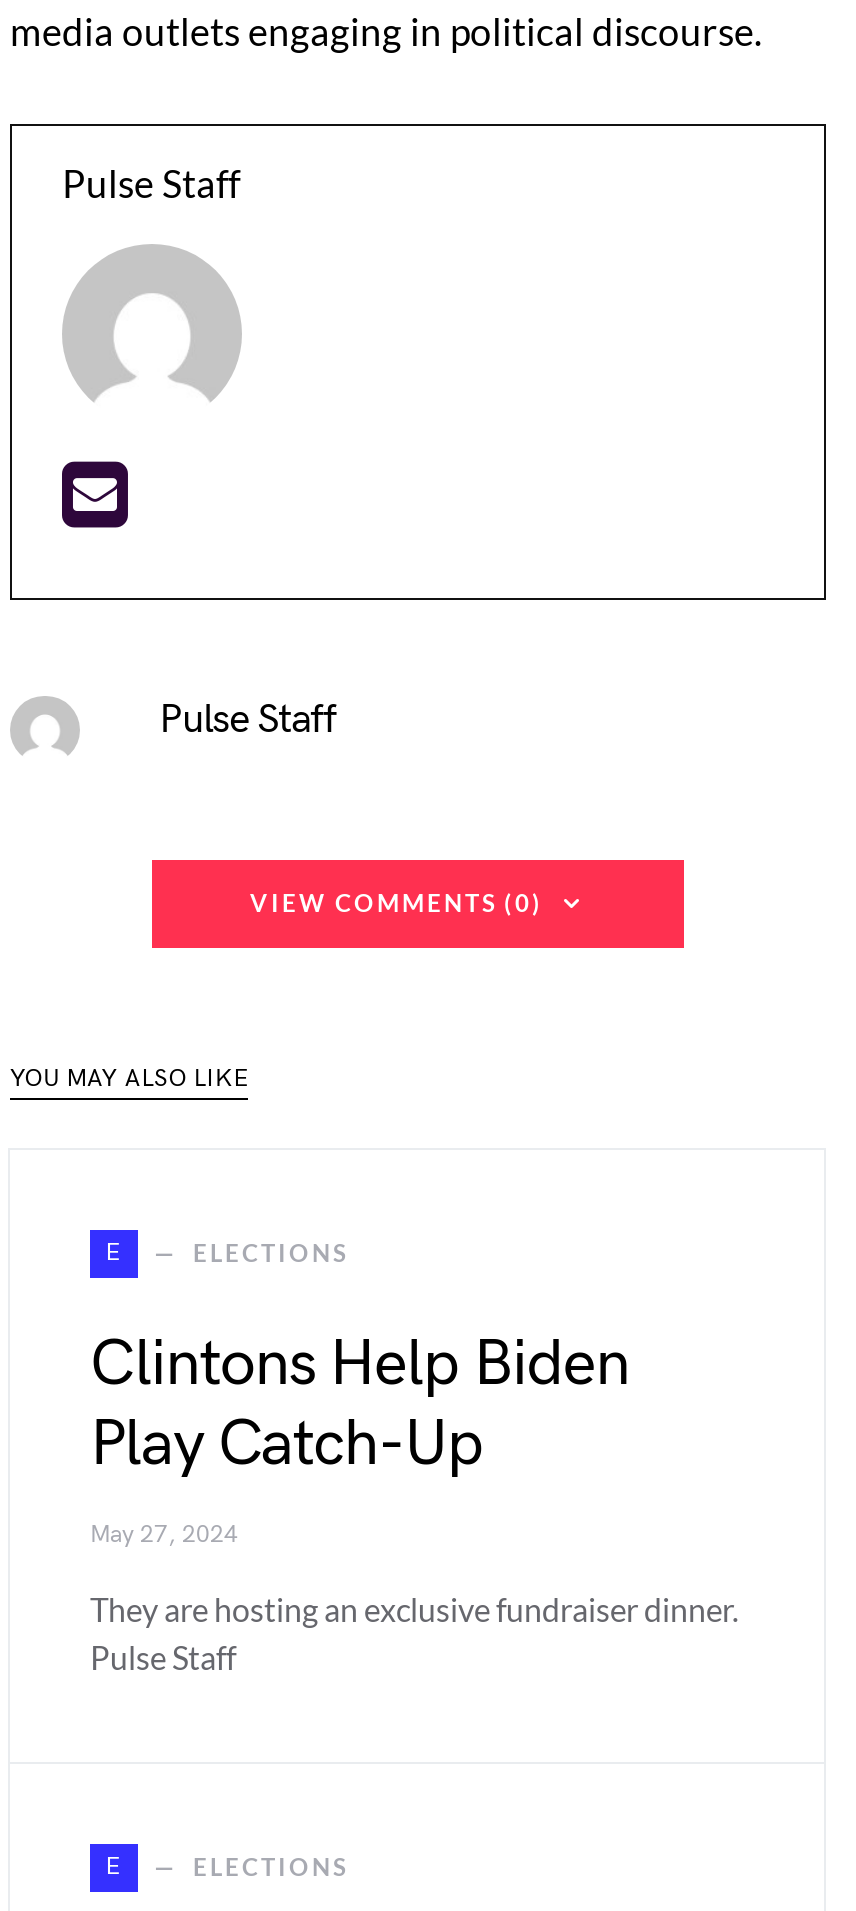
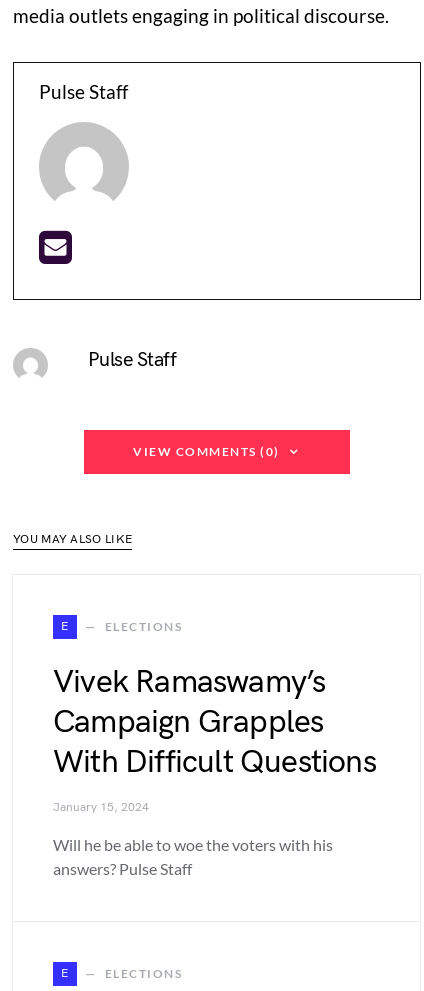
- Clintons Help Biden
- Play Catch-Up
+ Vivek Ramaswamy’s
+ Campaign Grapples
+ With Difficult Questions

- May 27, 2024
+ January 15, 2024

- They are hosting an exclusive fundraiser dinner.
- Pulse Staff
+ Will he be able to woe the voters with his
+ answers? Pulse Staff
